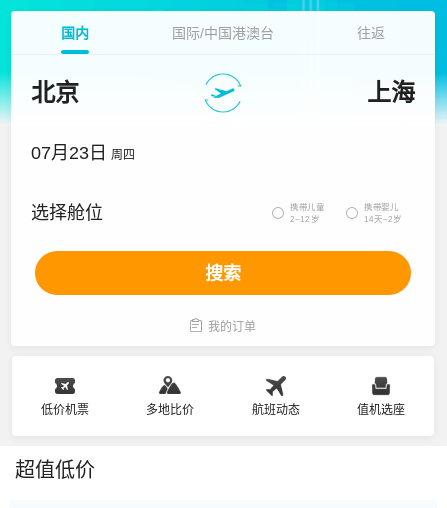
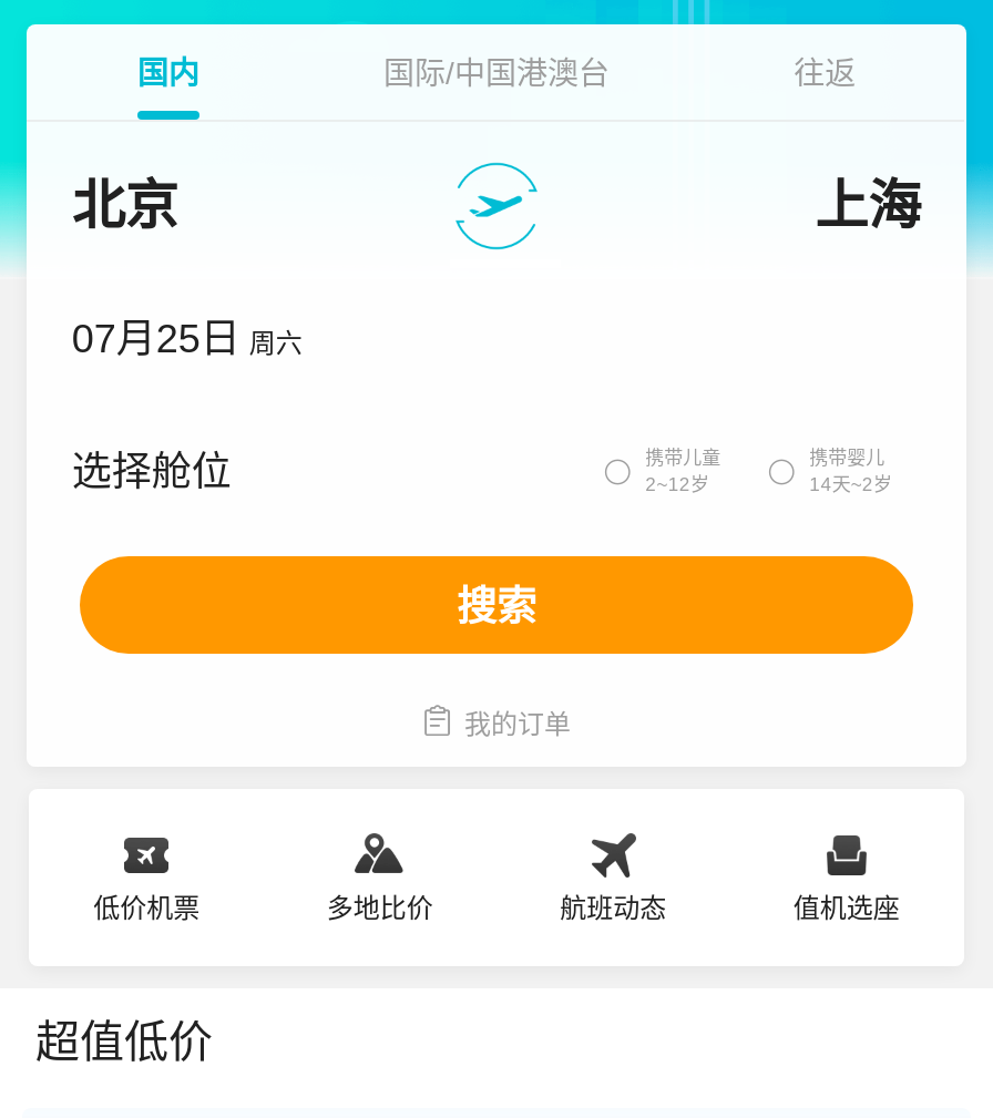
- 07月23日 周四
+ 07月25日 周六
